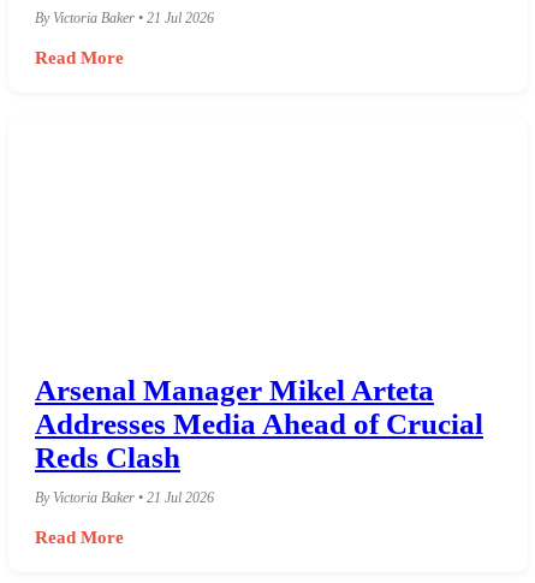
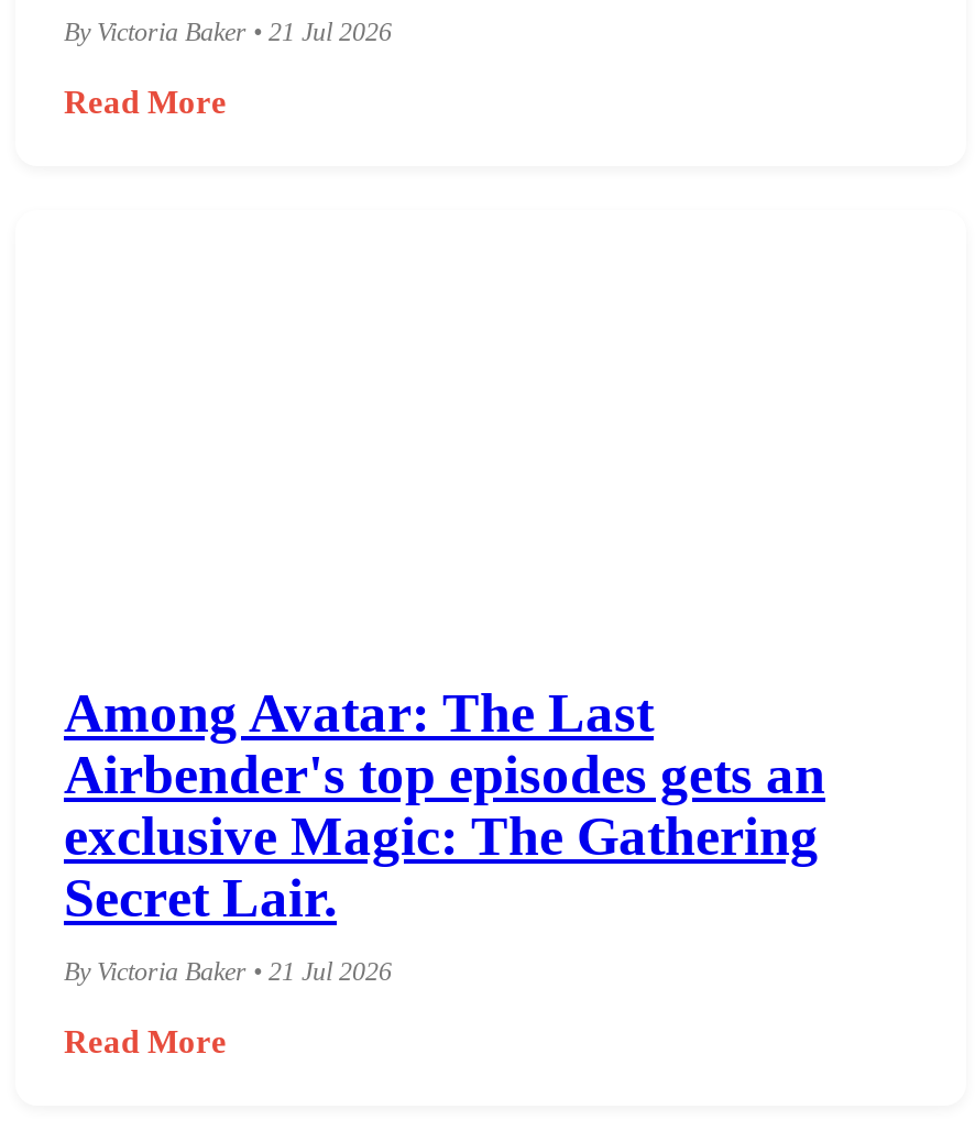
- Arsenal Manager Mikel Arteta
- Addresses Media Ahead of Crucial
- Reds Clash
+ Among Avatar: The Last
+ Airbender's top episodes gets an
+ exclusive Magic: The Gathering
+ Secret Lair.
